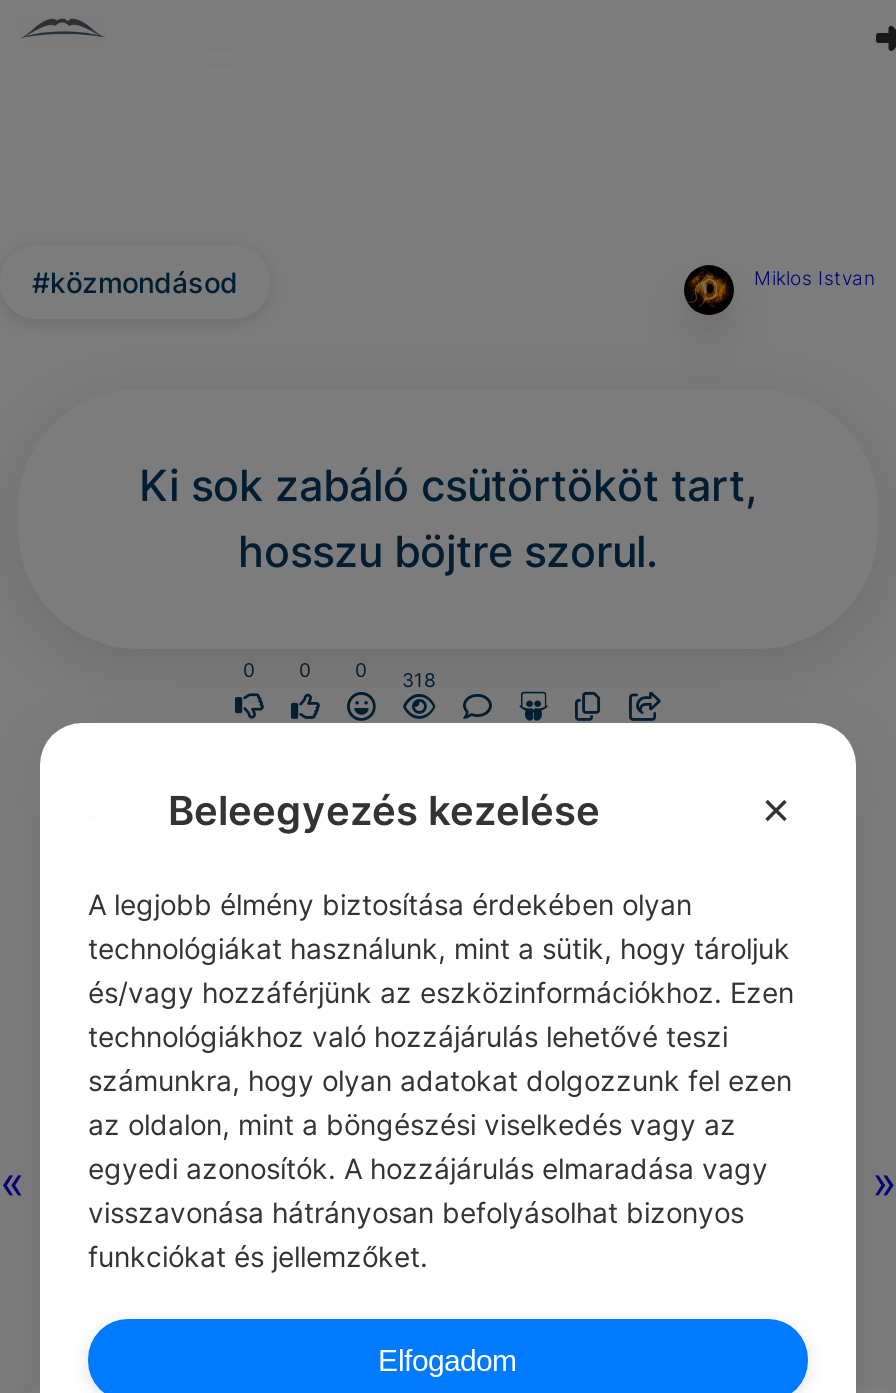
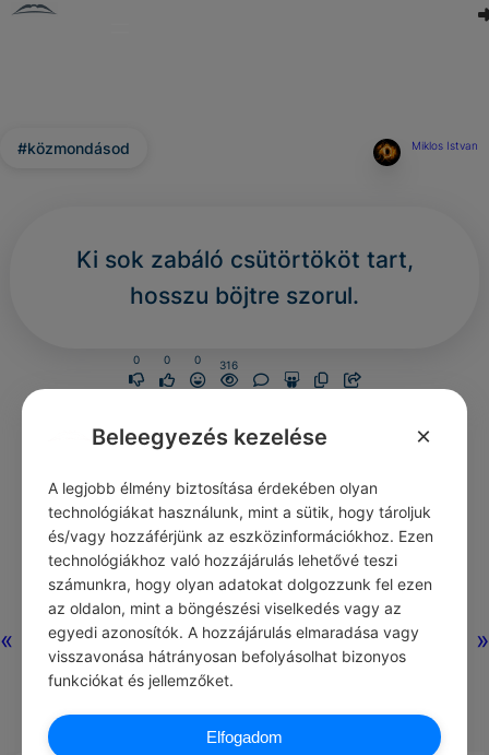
- 0 0 0 318
+ 0 0 0 316
